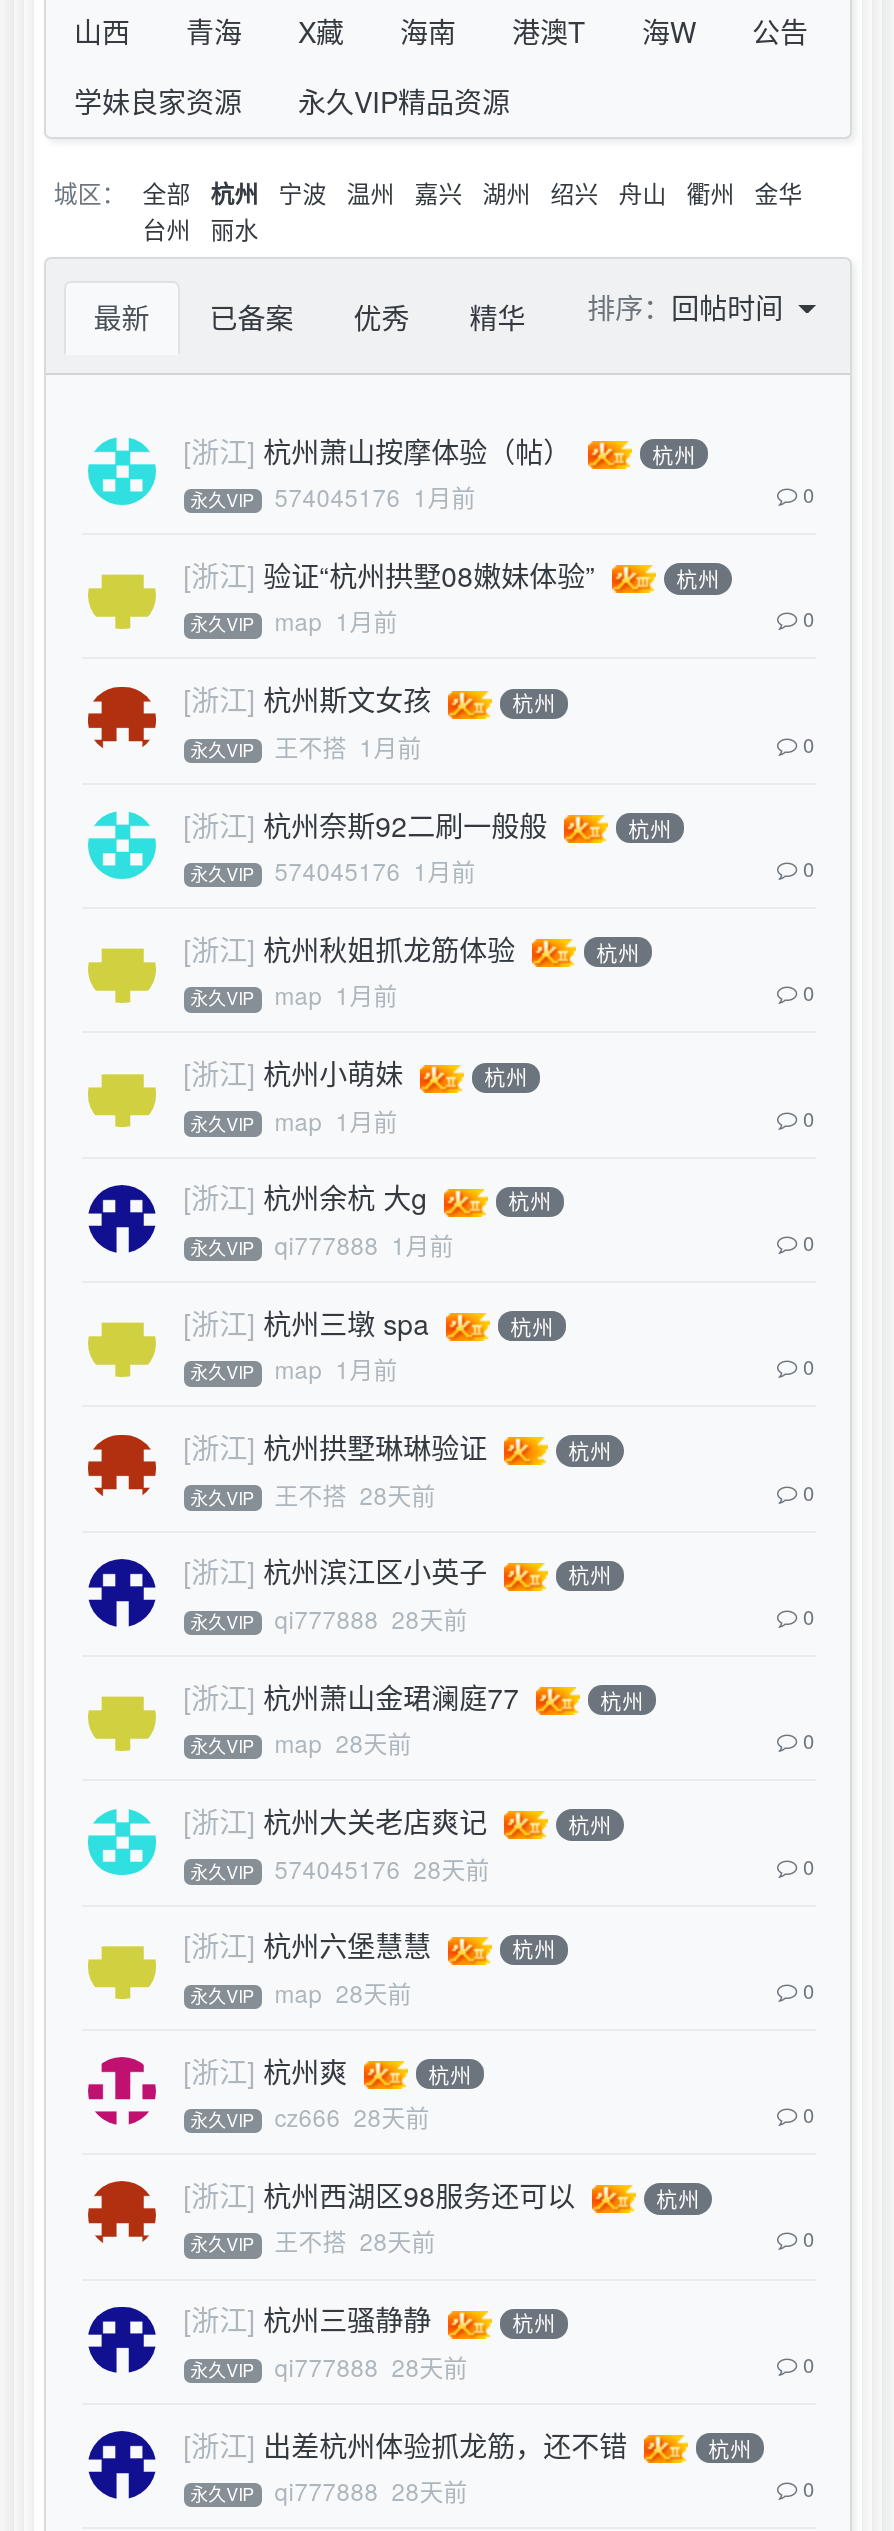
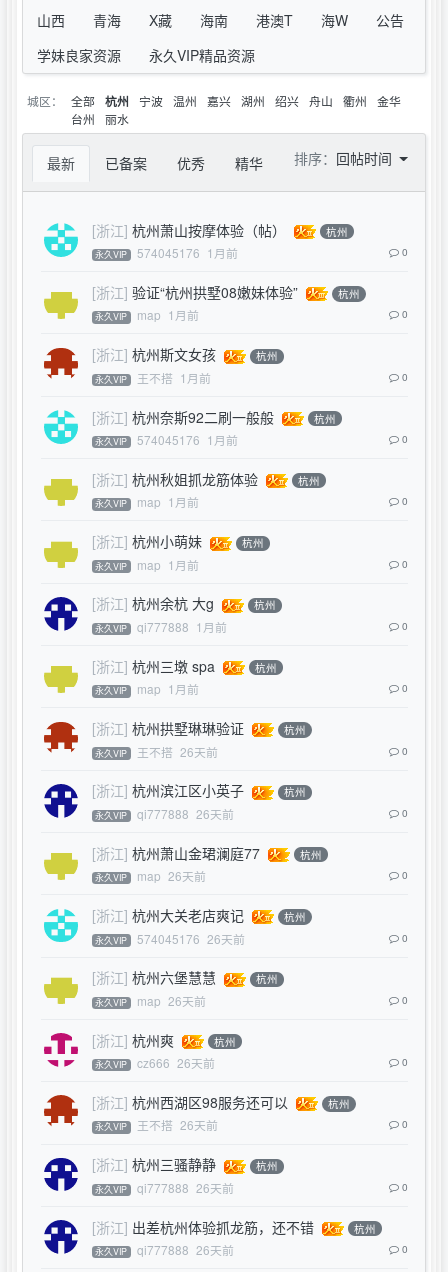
- 永久VIP 王不搭 28天前
+ 永久VIP 王不搭 26天前

- 永久VIP qi777888 28天前
+ 永久VIP qi777888 26天前

- 永久VIP map 28天前
+ 永久VIP map 26天前

- 永久VIP 574045176 28天前
+ 永久VIP 574045176 26天前

- 永久VIP map 28天前
+ 永久VIP map 26天前

- 永久VIP cz666 28天前
+ 永久VIP cz666 26天前

- 永久VIP 王不搭 28天前
+ 永久VIP 王不搭 26天前

- 永久VIP qi777888 28天前
+ 永久VIP qi777888 26天前

- 永久VIP qi777888 28天前
+ 永久VIP qi777888 26天前
